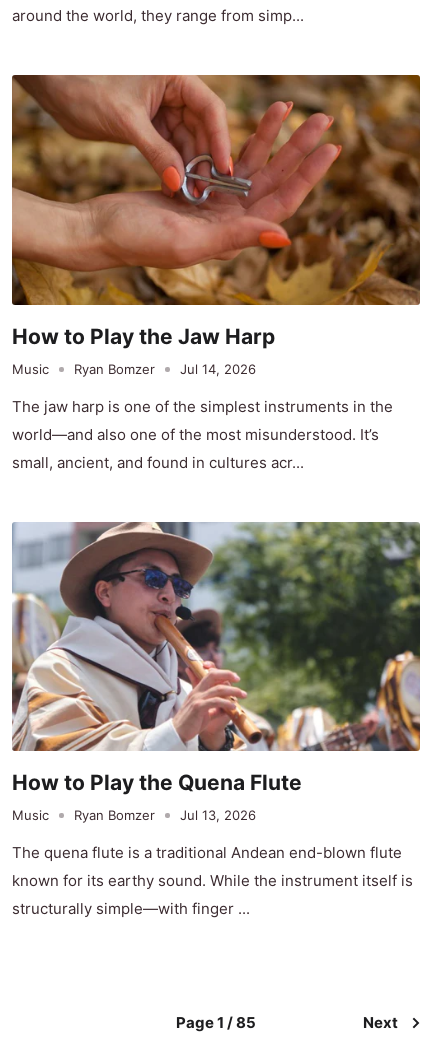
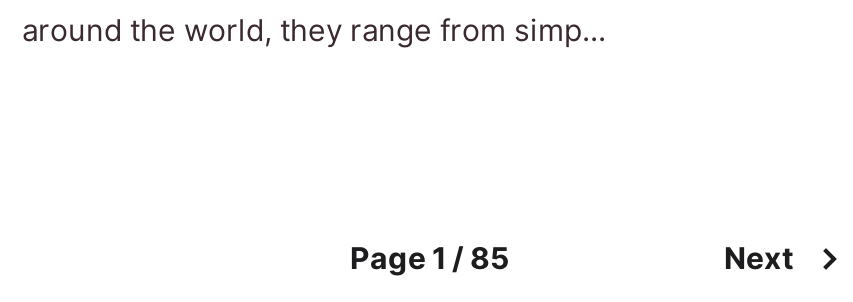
- [image]
- How to Play the Jaw Harp
- Music
- Ryan Bomzer
- Jul 14, 2026
- The jaw harp is one of the simplest instruments in the
- world—and also one of the most misunderstood. It’s
- small, ancient, and found in cultures acr...

- [image]
- How to Play the Quena Flute
- Music
- Ryan Bomzer
- Jul 13, 2026
- The quena flute is a traditional Andean end-blown flute
- known for its earthy sound. While the instrument itself is
- structurally simple—with finger ...
